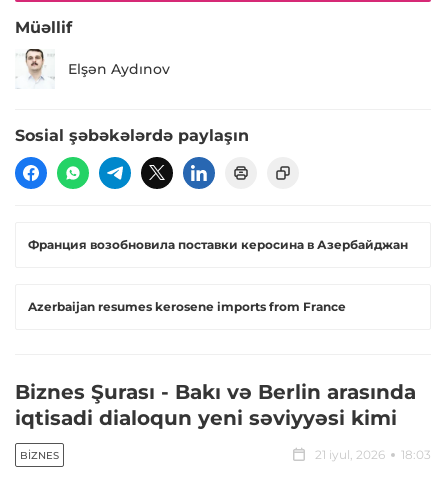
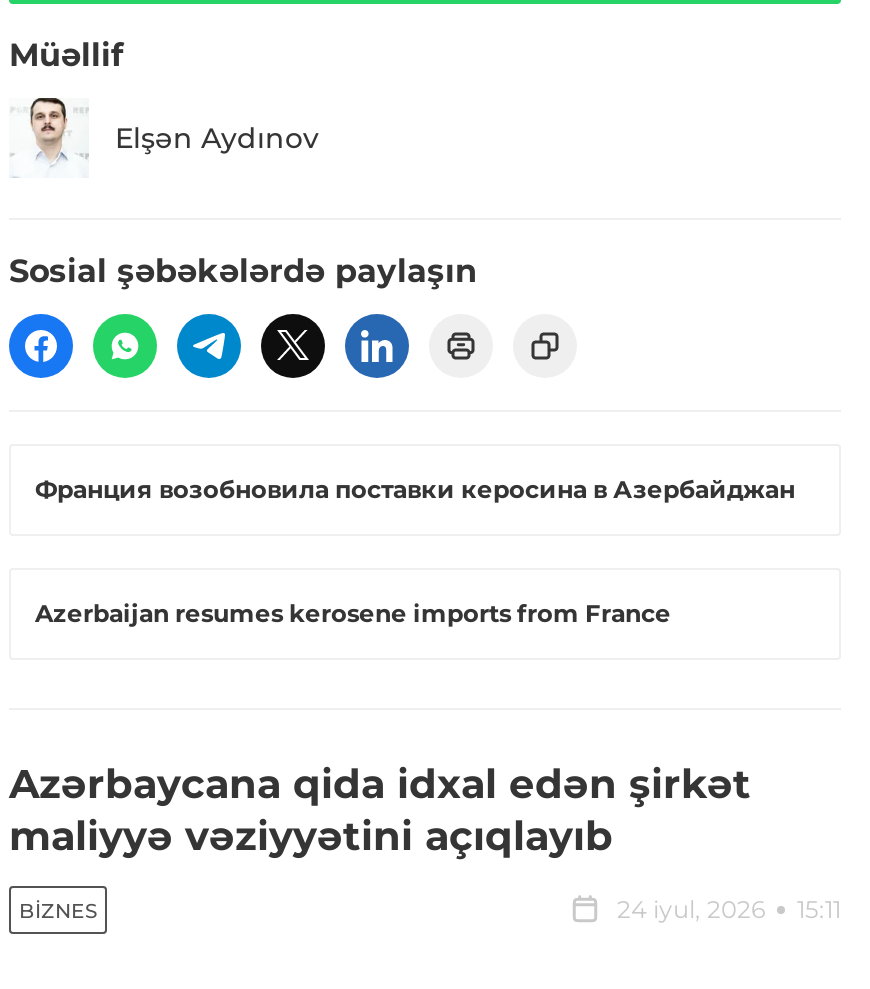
- Biznes Şurası - Bakı və Berlin arasında
- iqtisadi dialoqun yeni səviyyəsi kimi
+ Azərbaycana qida idxal edən şirkət
+ maliyyə vəziyyətini açıqlayıb

- 21 iyul, 2026
- 18:03
+ 24 iyul, 2026
+ 15:11
